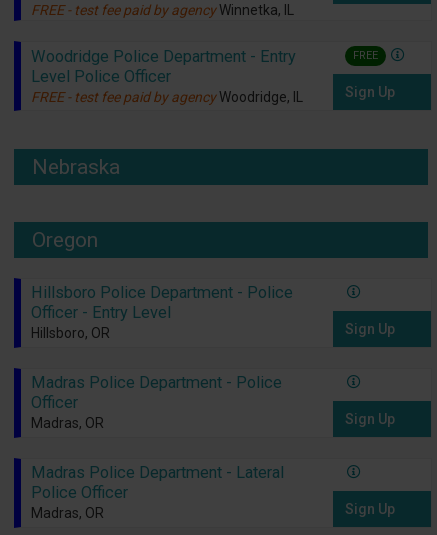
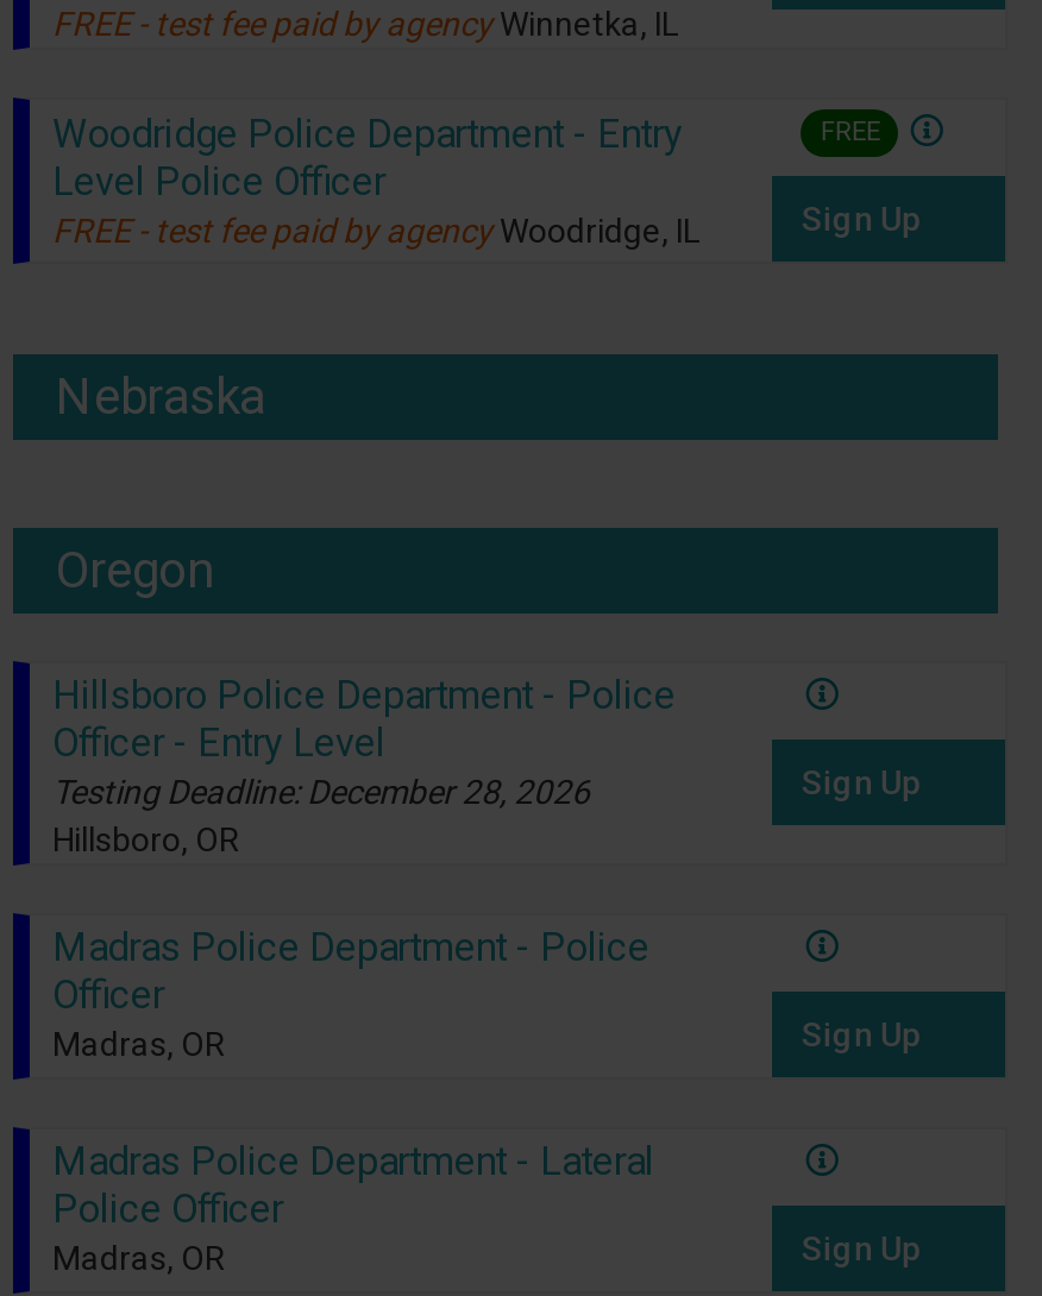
+ Testing Deadline: December 28, 2026
